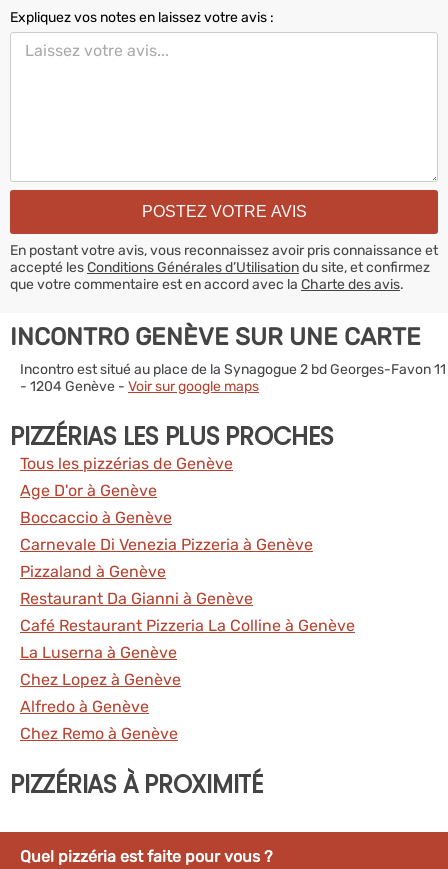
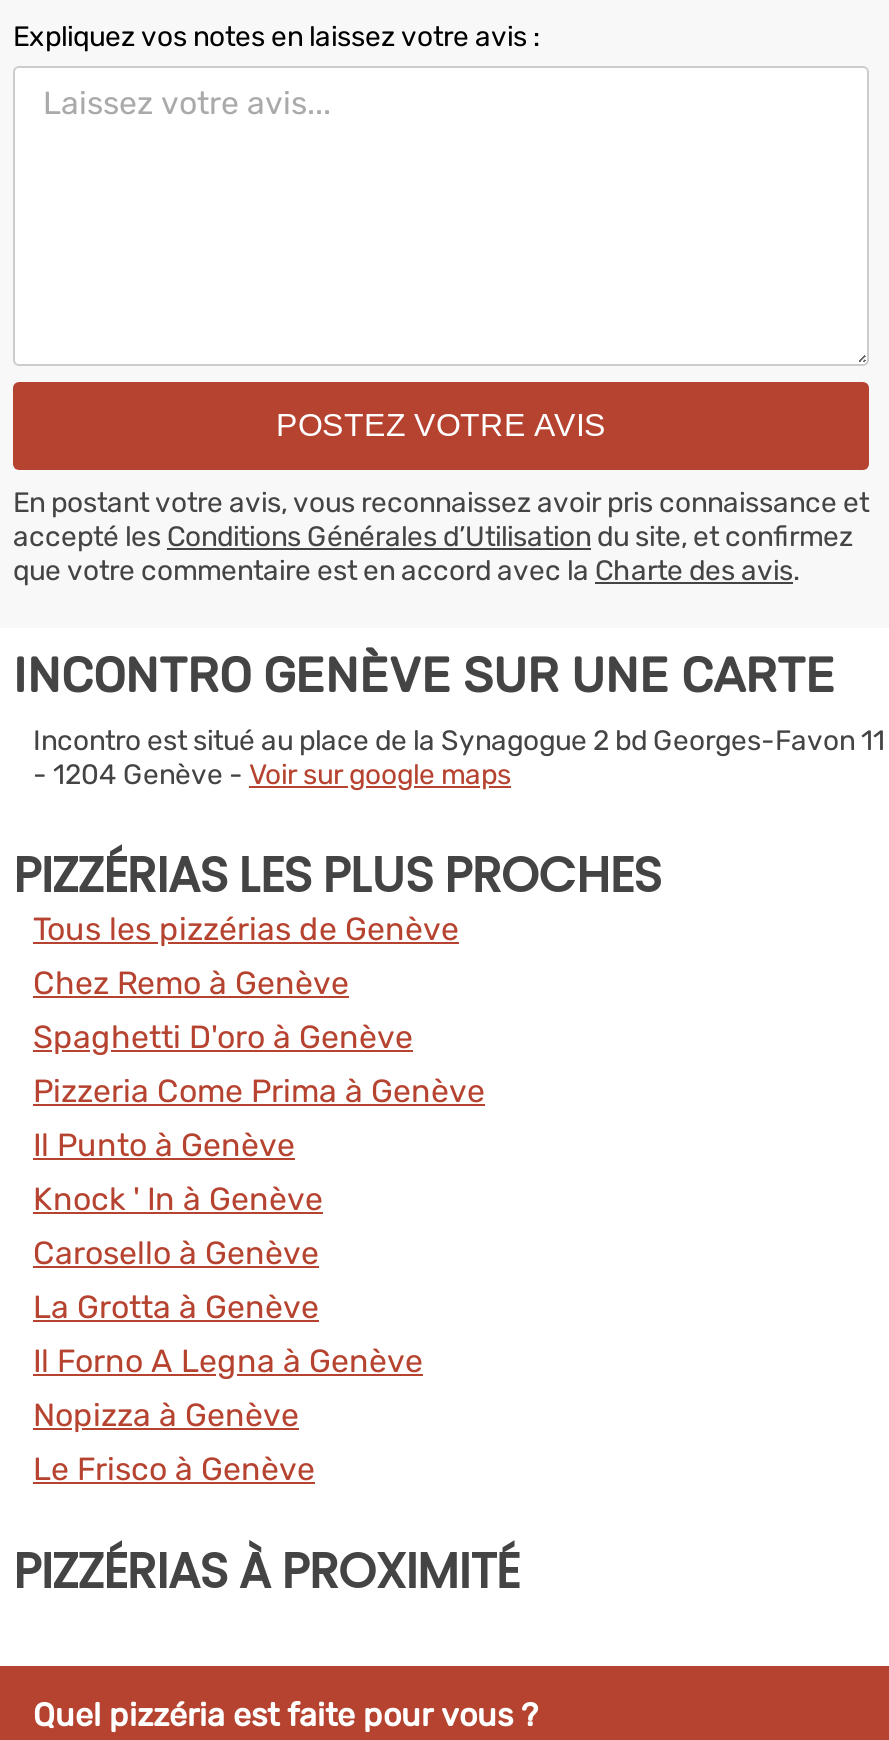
- Age D'or à Genève
- Boccaccio à Genève
- Carnevale Di Venezia Pizzeria à Genève
- Pizzaland à Genève
- Restaurant Da Gianni à Genève
- Café Restaurant Pizzeria La Colline à Genève
- La Luserna à Genève
- Chez Lopez à Genève
- Alfredo à Genève

moved up: Chez Remo à Genève

+ Spaghetti D'oro à Genève
+ Pizzeria Come Prima à Genève
+ Il Punto à Genève
+ Knock ' In à Genève
+ Carosello à Genève
+ La Grotta à Genève
+ Il Forno A Legna à Genève
+ Nopizza à Genève
+ Le Frisco à Genève
